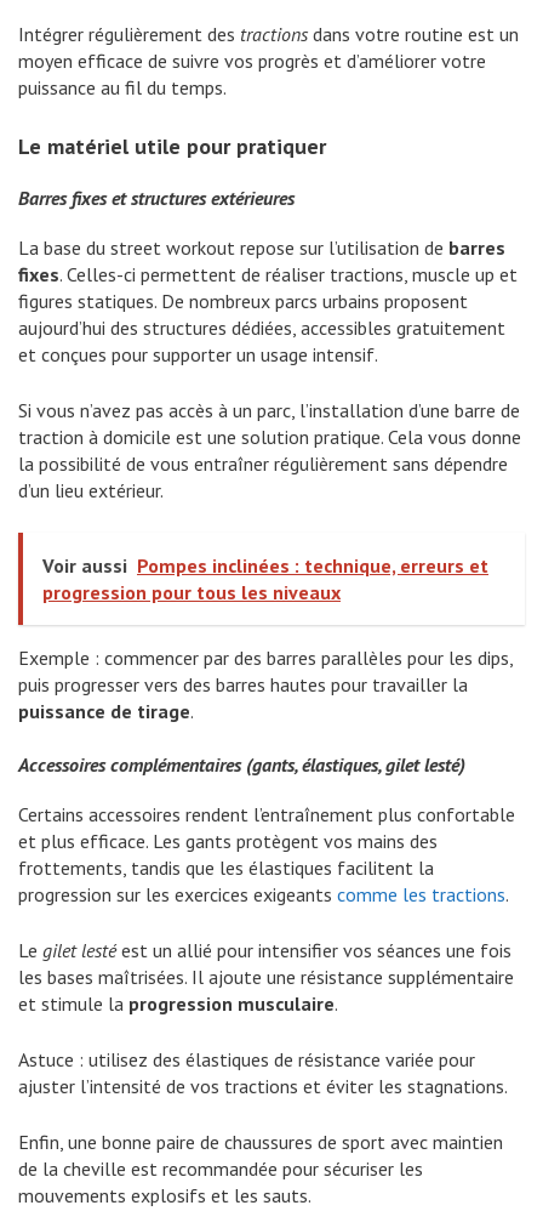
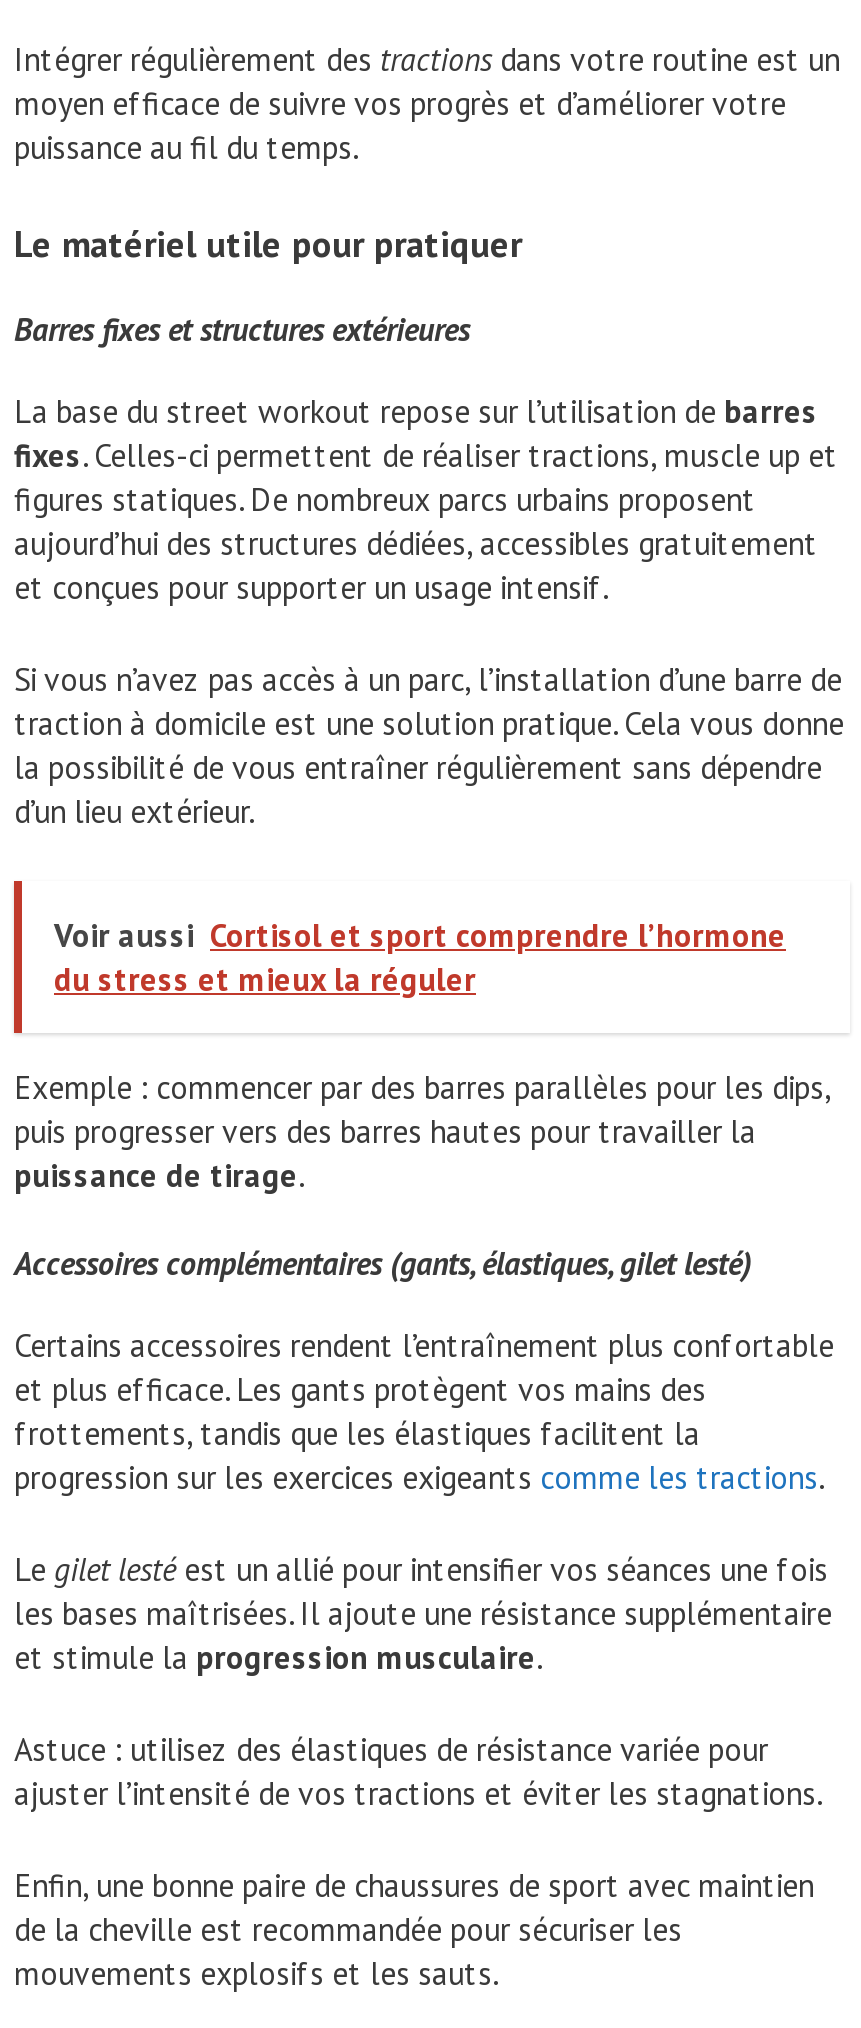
- Voir aussi Pompes inclinées : technique, erreurs et
- progression pour tous les niveaux
+ Voir aussi Cortisol et sport comprendre l’hormone
+ du stress et mieux la réguler
